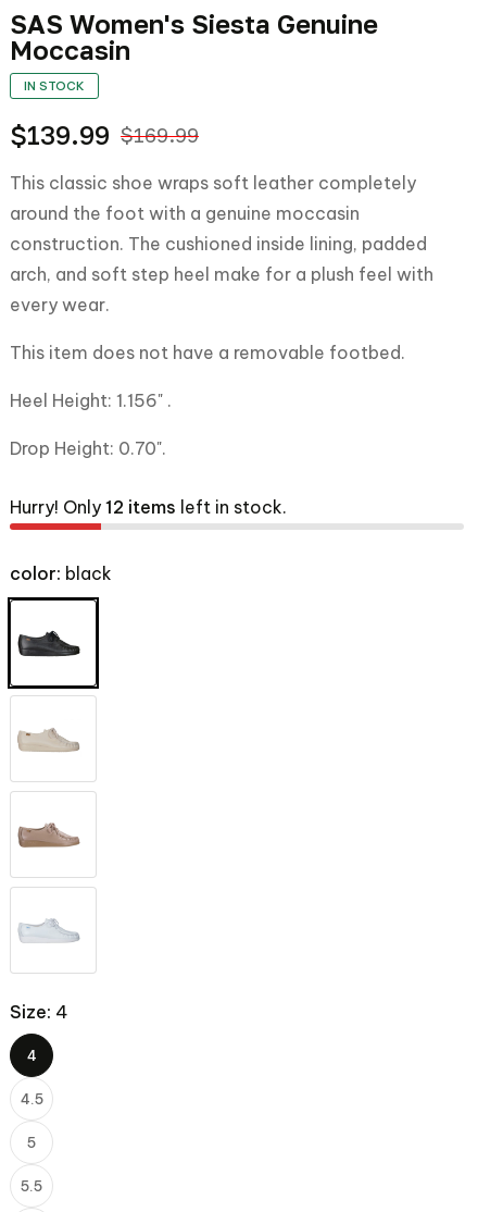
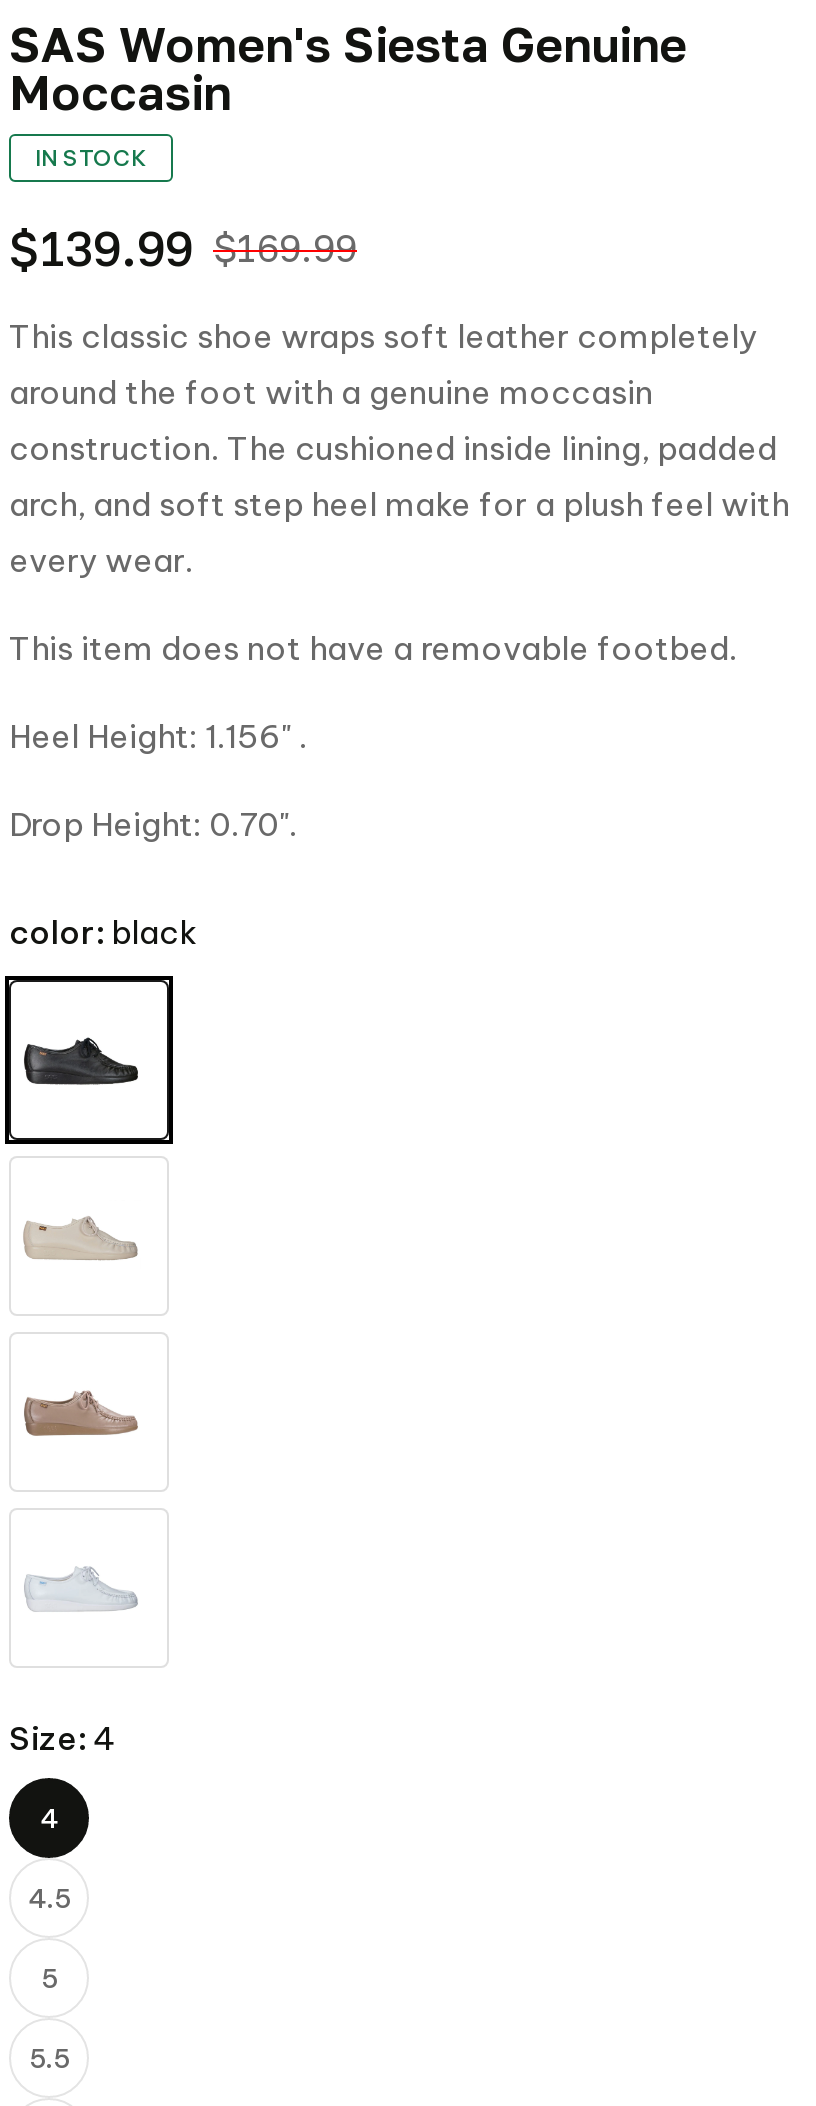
- Hurry! Only 12 items left in stock.
